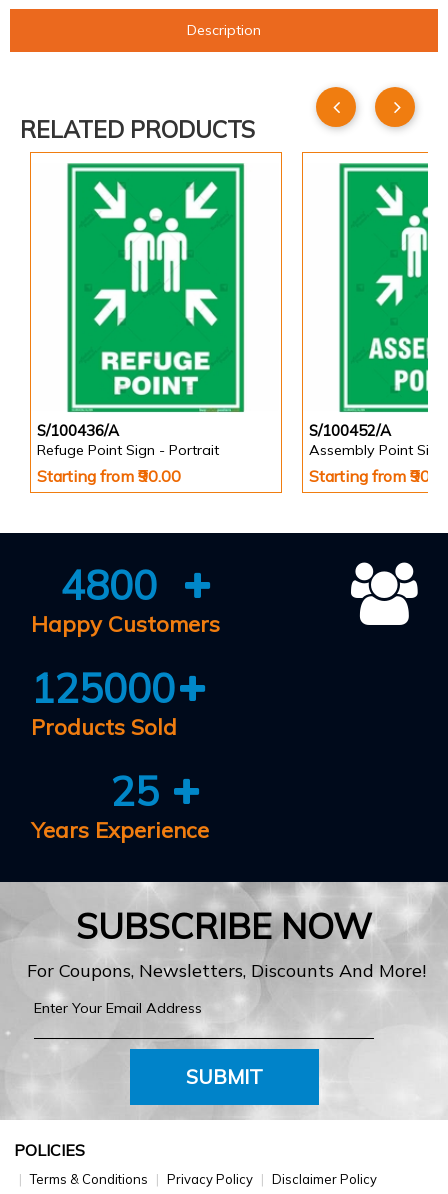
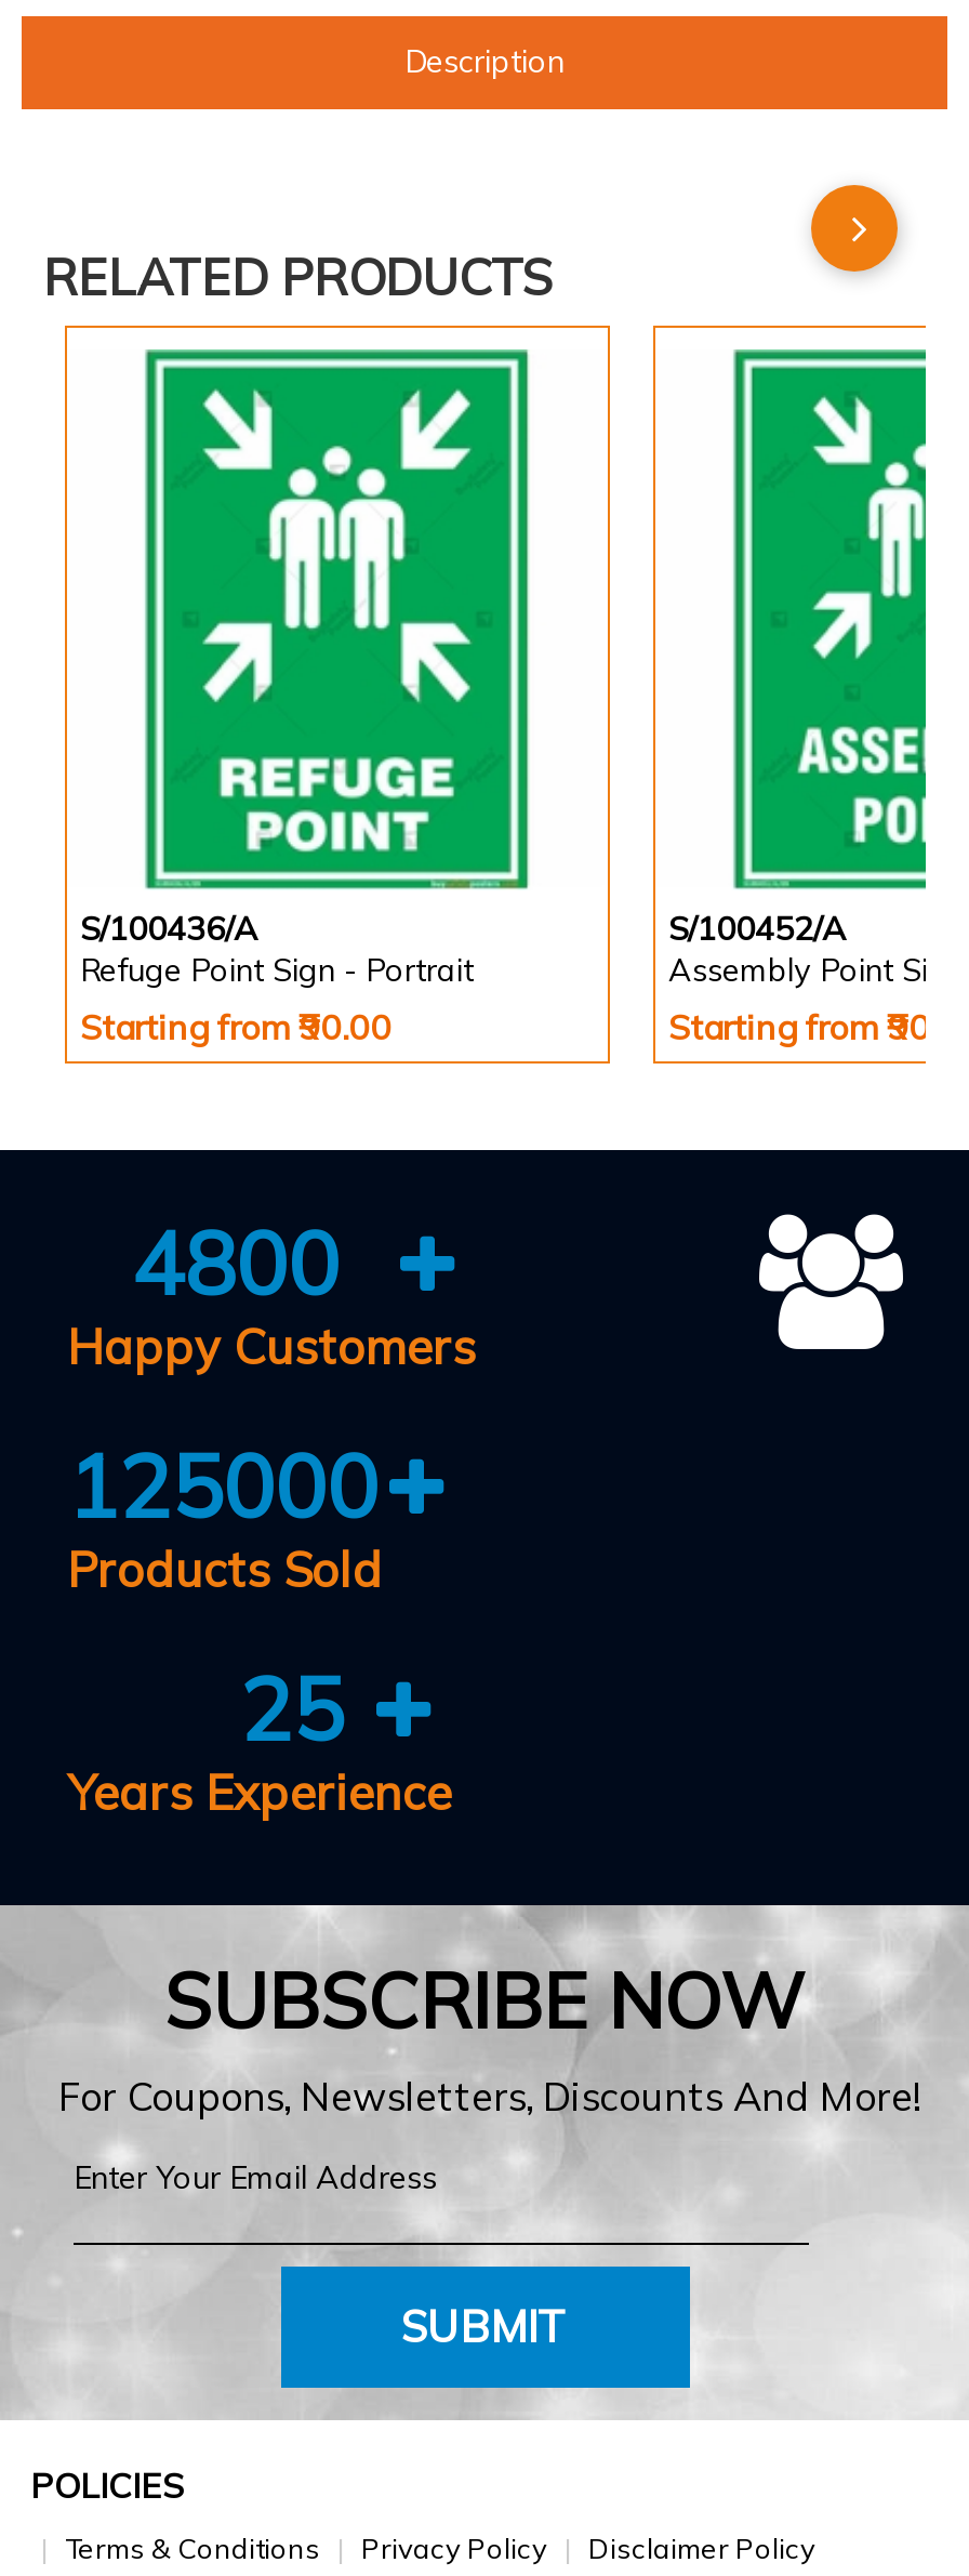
- [image]
